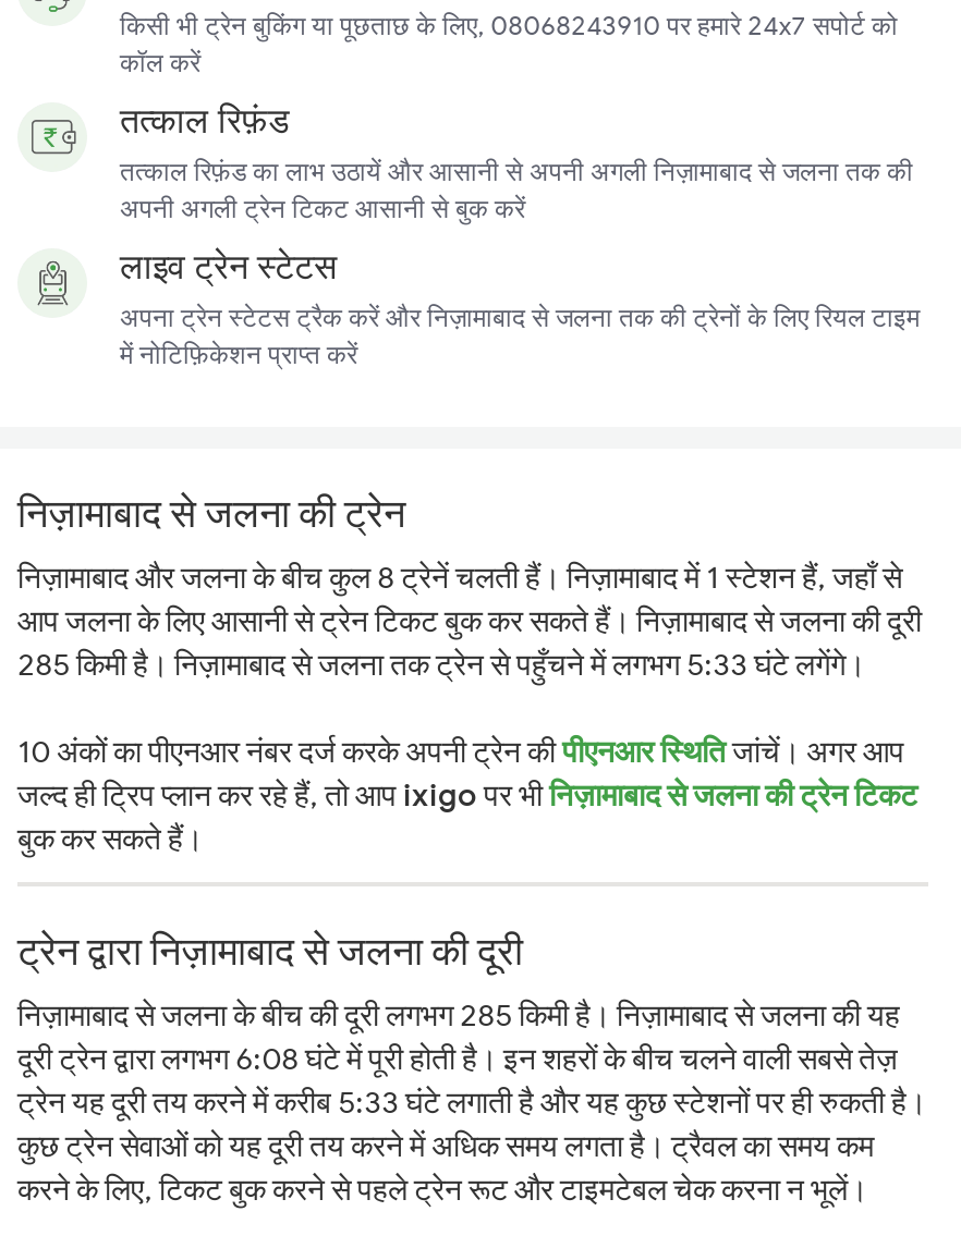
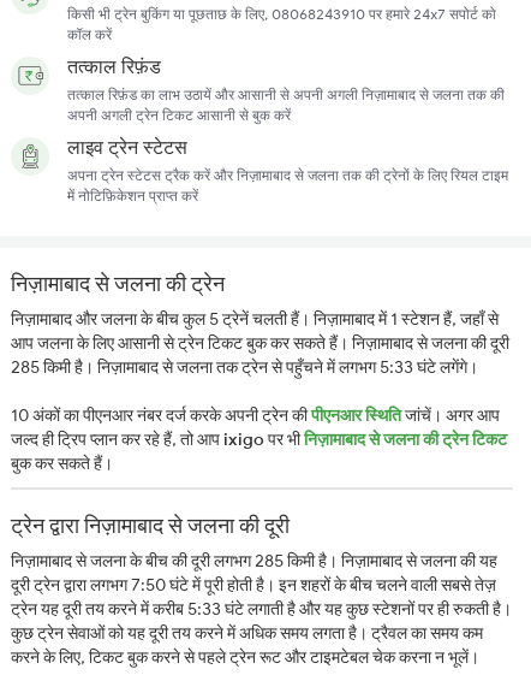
- निज़ामाबाद और जलना के बीच कुल 8 ट्रेनें चलती हैं। निज़ामाबाद में 1 स्टेशन हैं, जहाँ से
+ निज़ामाबाद और जलना के बीच कुल 5 ट्रेनें चलती हैं। निज़ामाबाद में 1 स्टेशन हैं, जहाँ से

- दूरी ट्रेन द्वारा लगभग 6:08 घंटे में पूरी होती है। इन शहरों के बीच चलने वाली सबसे तेज़
+ दूरी ट्रेन द्वारा लगभग 7:50 घंटे में पूरी होती है। इन शहरों के बीच चलने वाली सबसे तेज़
